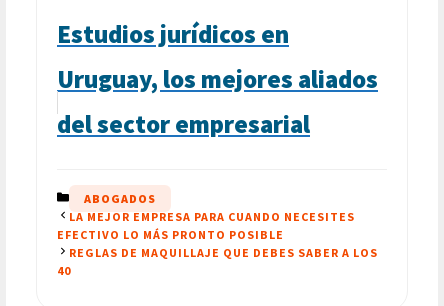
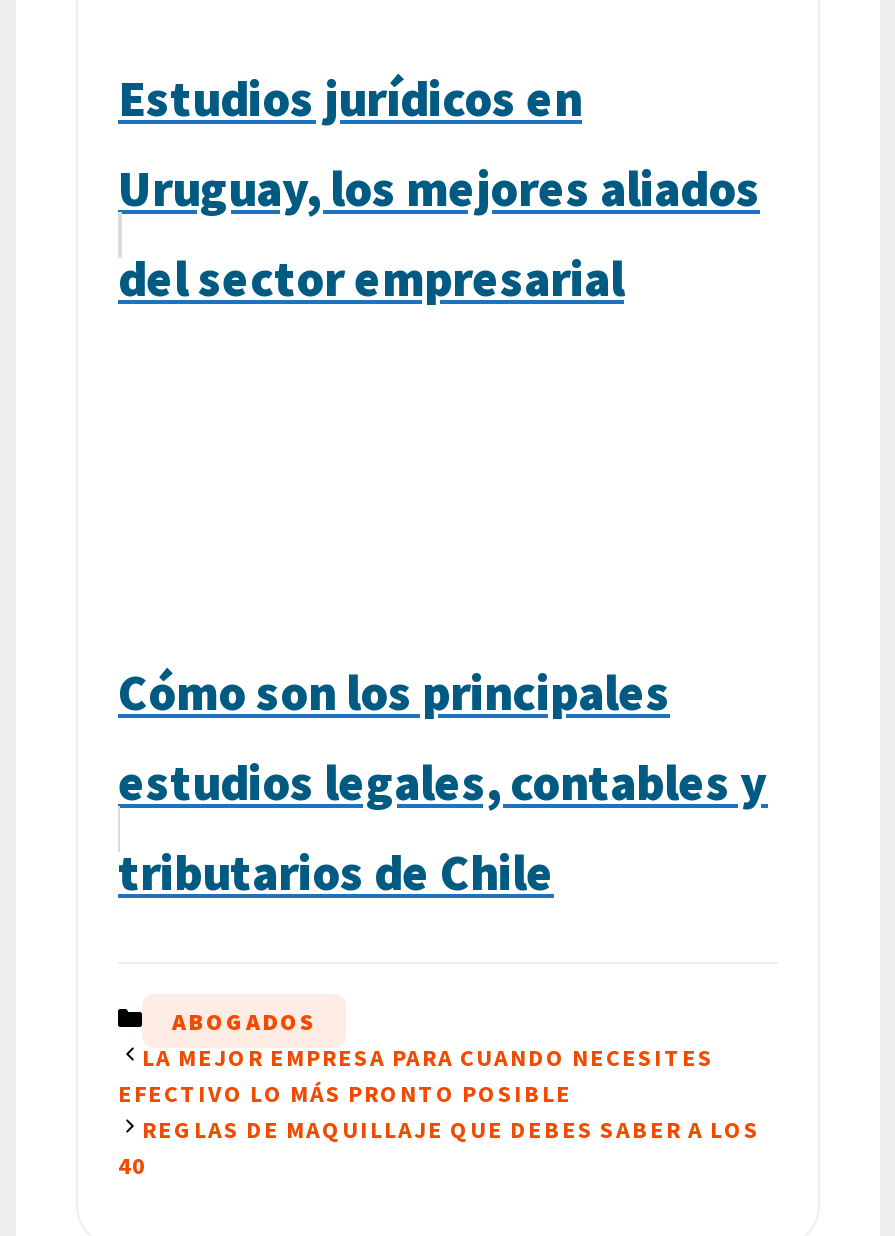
+ Cómo son los principales
+ estudios legales, contables y
+ tributarios de Chile
